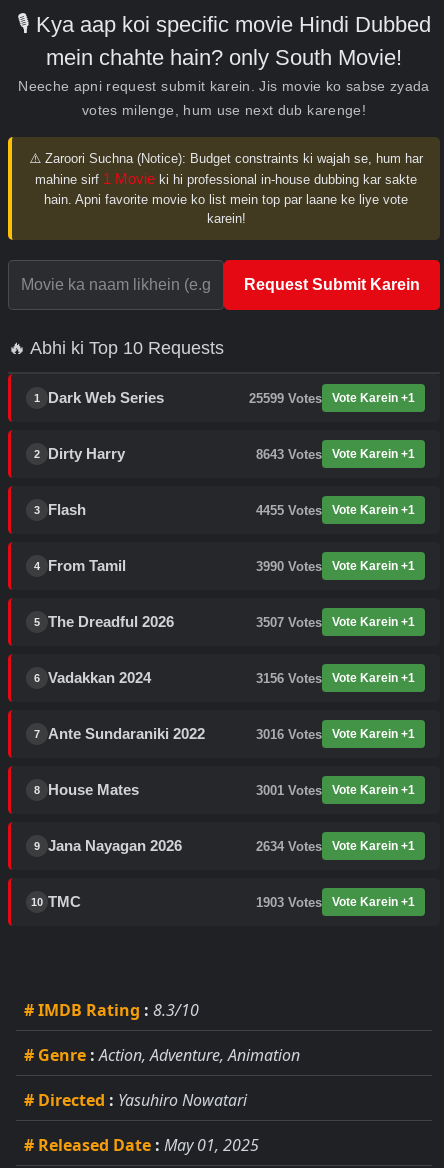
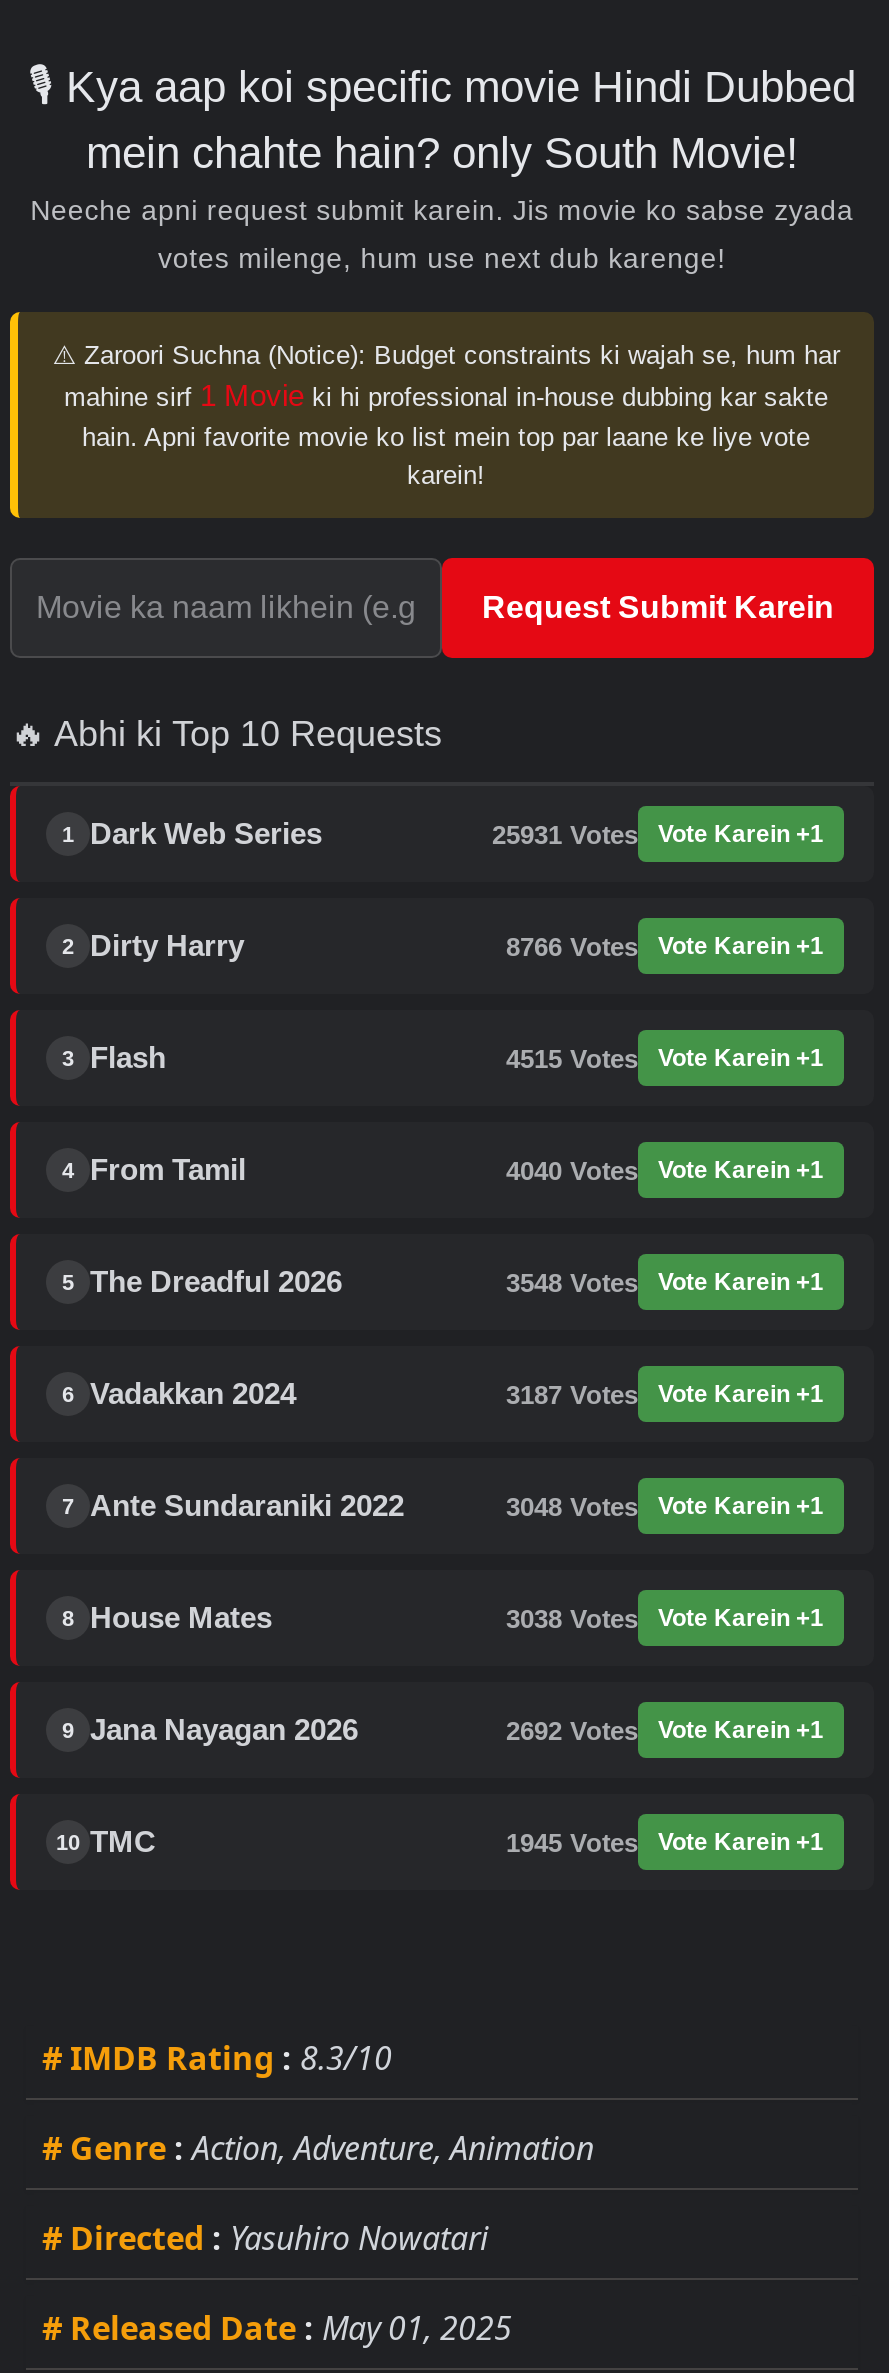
- 25599 Votes Vote Karein +1
+ 25931 Votes Vote Karein +1

- 8643 Votes Vote Karein +1
+ 8766 Votes Vote Karein +1

- 4455 Votes Vote Karein +1
+ 4515 Votes Vote Karein +1

- 3990 Votes Vote Karein +1
+ 4040 Votes Vote Karein +1

- 3507 Votes Vote Karein +1
+ 3548 Votes Vote Karein +1

- 3156 Votes Vote Karein +1
+ 3187 Votes Vote Karein +1

- 3016 Votes Vote Karein +1
+ 3048 Votes Vote Karein +1

- 3001 Votes Vote Karein +1
+ 3038 Votes Vote Karein +1

- 2634 Votes Vote Karein +1
+ 2692 Votes Vote Karein +1

- 1903 Votes Vote Karein +1
+ 1945 Votes Vote Karein +1
